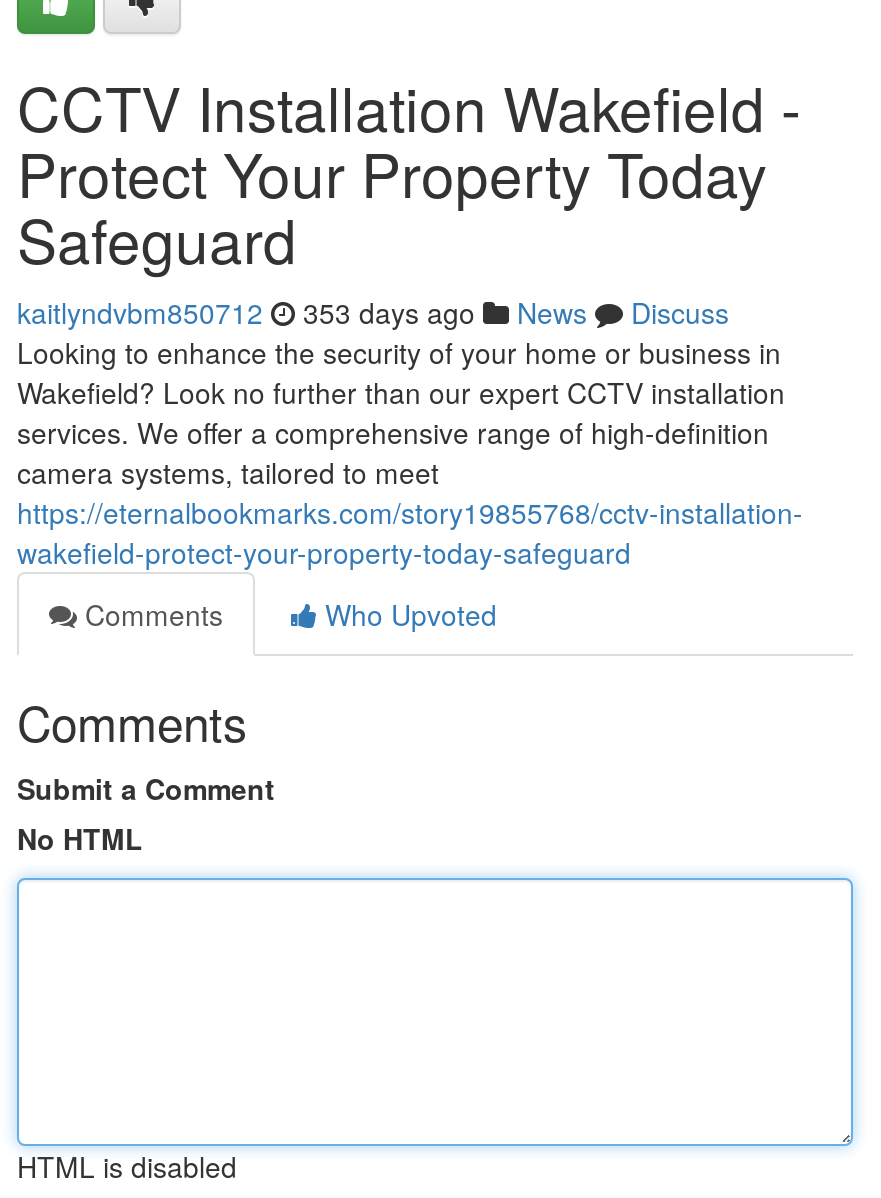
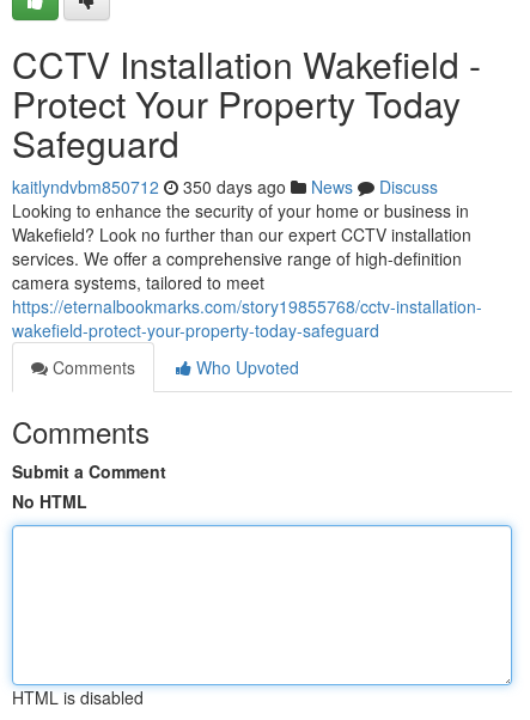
- kaitlyndvbm850712 353 days ago News Discuss
+ kaitlyndvbm850712 350 days ago News Discuss
